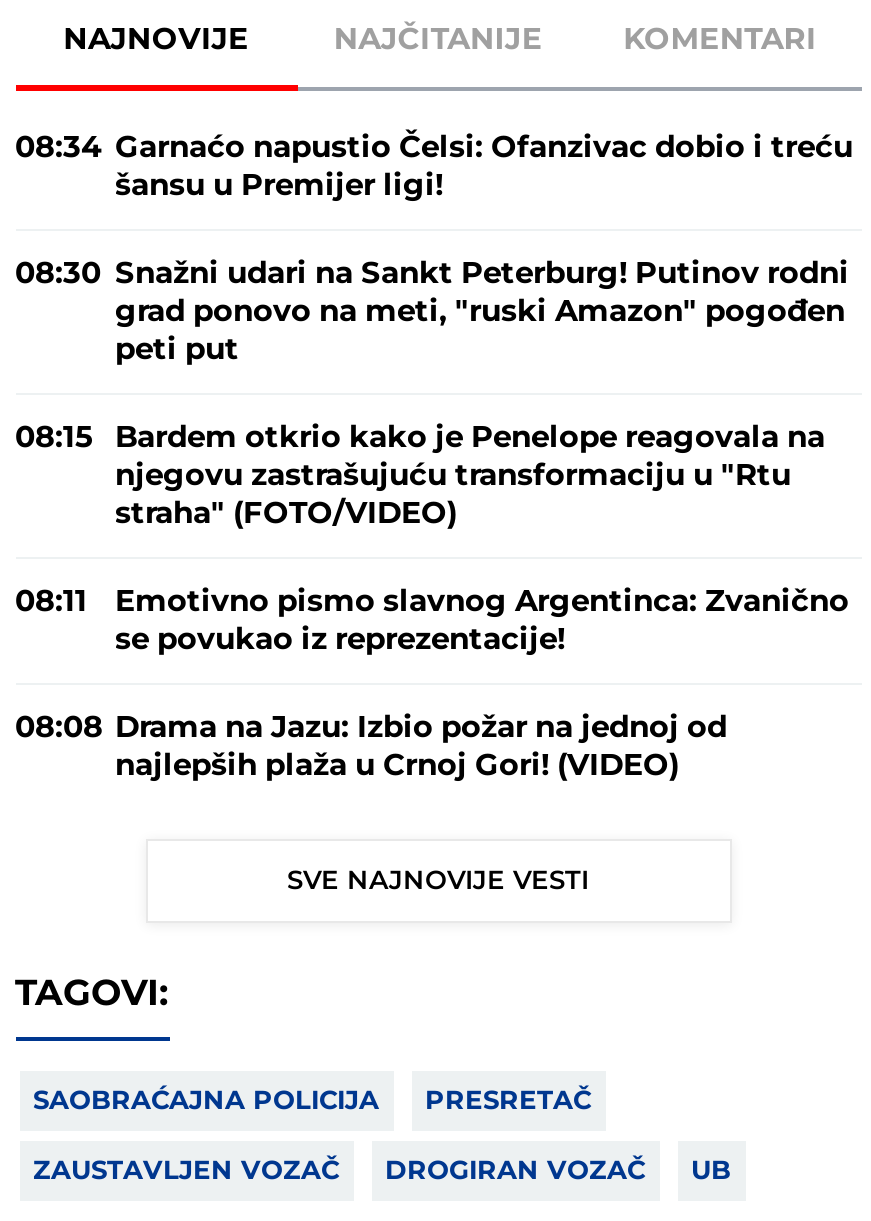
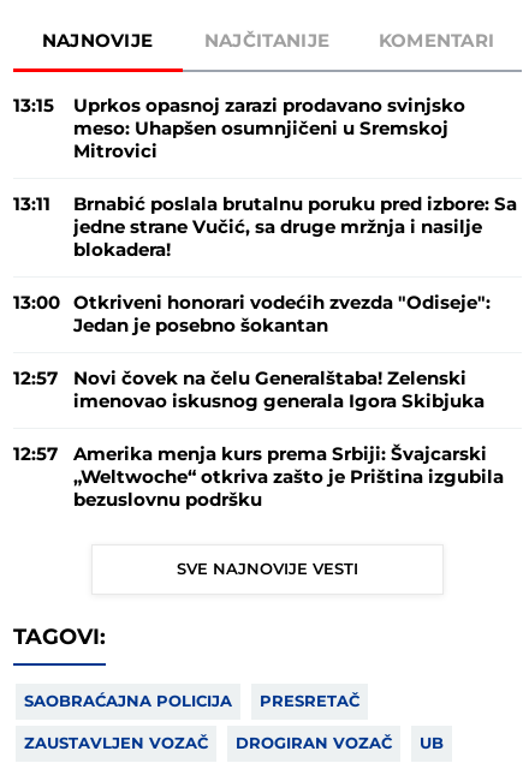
- 08:34
+ 13:15

- Garnaćo napustio Čelsi: Ofanzivac dobio i treću
- šansu u Premijer ligi!
+ Uprkos opasnoj zarazi prodavano svinjsko
+ meso: Uhapšen osumnjičeni u Sremskoj
+ Mitrovici

- 08:30
+ 13:11

- Snažni udari na Sankt Peterburg! Putinov rodni
- grad ponovo na meti, "ruski Amazon" pogođen
- peti put
+ Brnabić poslala brutalnu poruku pred izbore: Sa
+ jedne strane Vučić, sa druge mržnja i nasilje
+ blokadera!

- 08:15
+ 13:00

- Bardem otkrio kako je Penelope reagovala na
- njegovu zastrašujuću transformaciju u "Rtu
- straha" (FOTO/VIDEO)
+ Otkriveni honorari vodećih zvezda "Odiseje":
+ Jedan je posebno šokantan

- 08:11
+ 12:57

- Emotivno pismo slavnog Argentinca: Zvanično
- se povukao iz reprezentacije!
+ Novi čovek na čelu Generalštaba! Zelenski
+ imenovao iskusnog generala Igora Skibjuka

- 08:08
+ 12:57

- Drama na Jazu: Izbio požar na jednoj od
- najlepših plaža u Crnoj Gori! (VIDEO)
+ Amerika menja kurs prema Srbiji: Švajcarski
+ „Weltwoche“ otkriva zašto je Priština izgubila
+ bezuslovnu podršku
